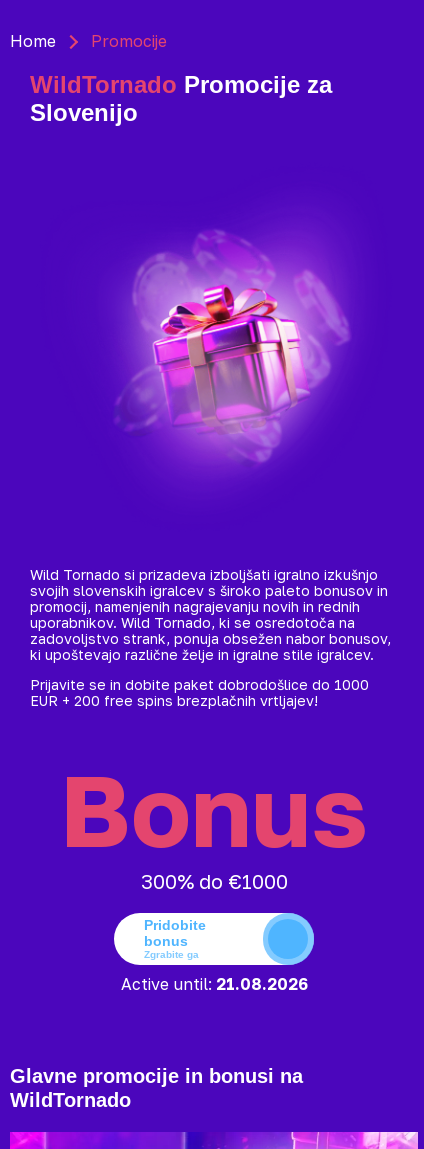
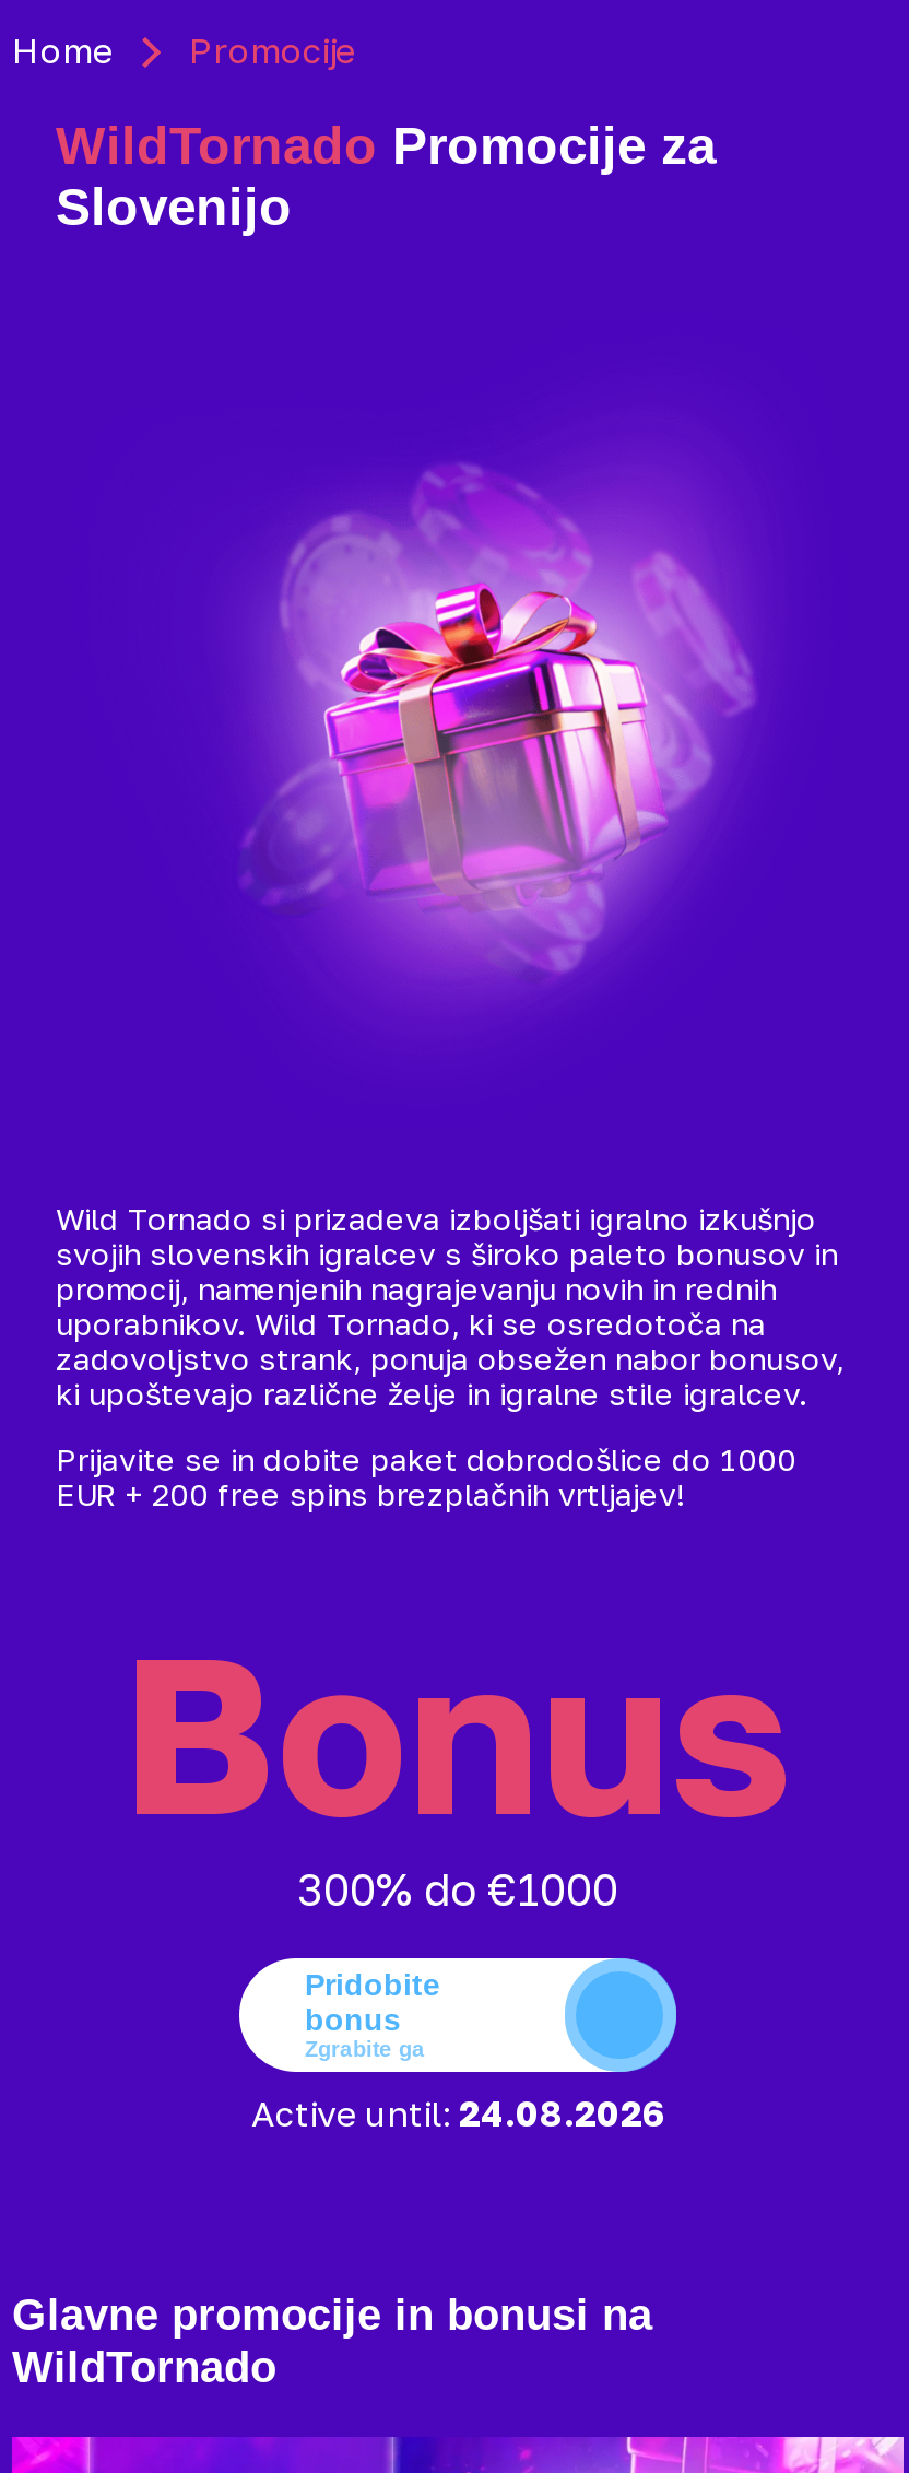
- Active until: 21.08.2026
+ Active until: 24.08.2026
